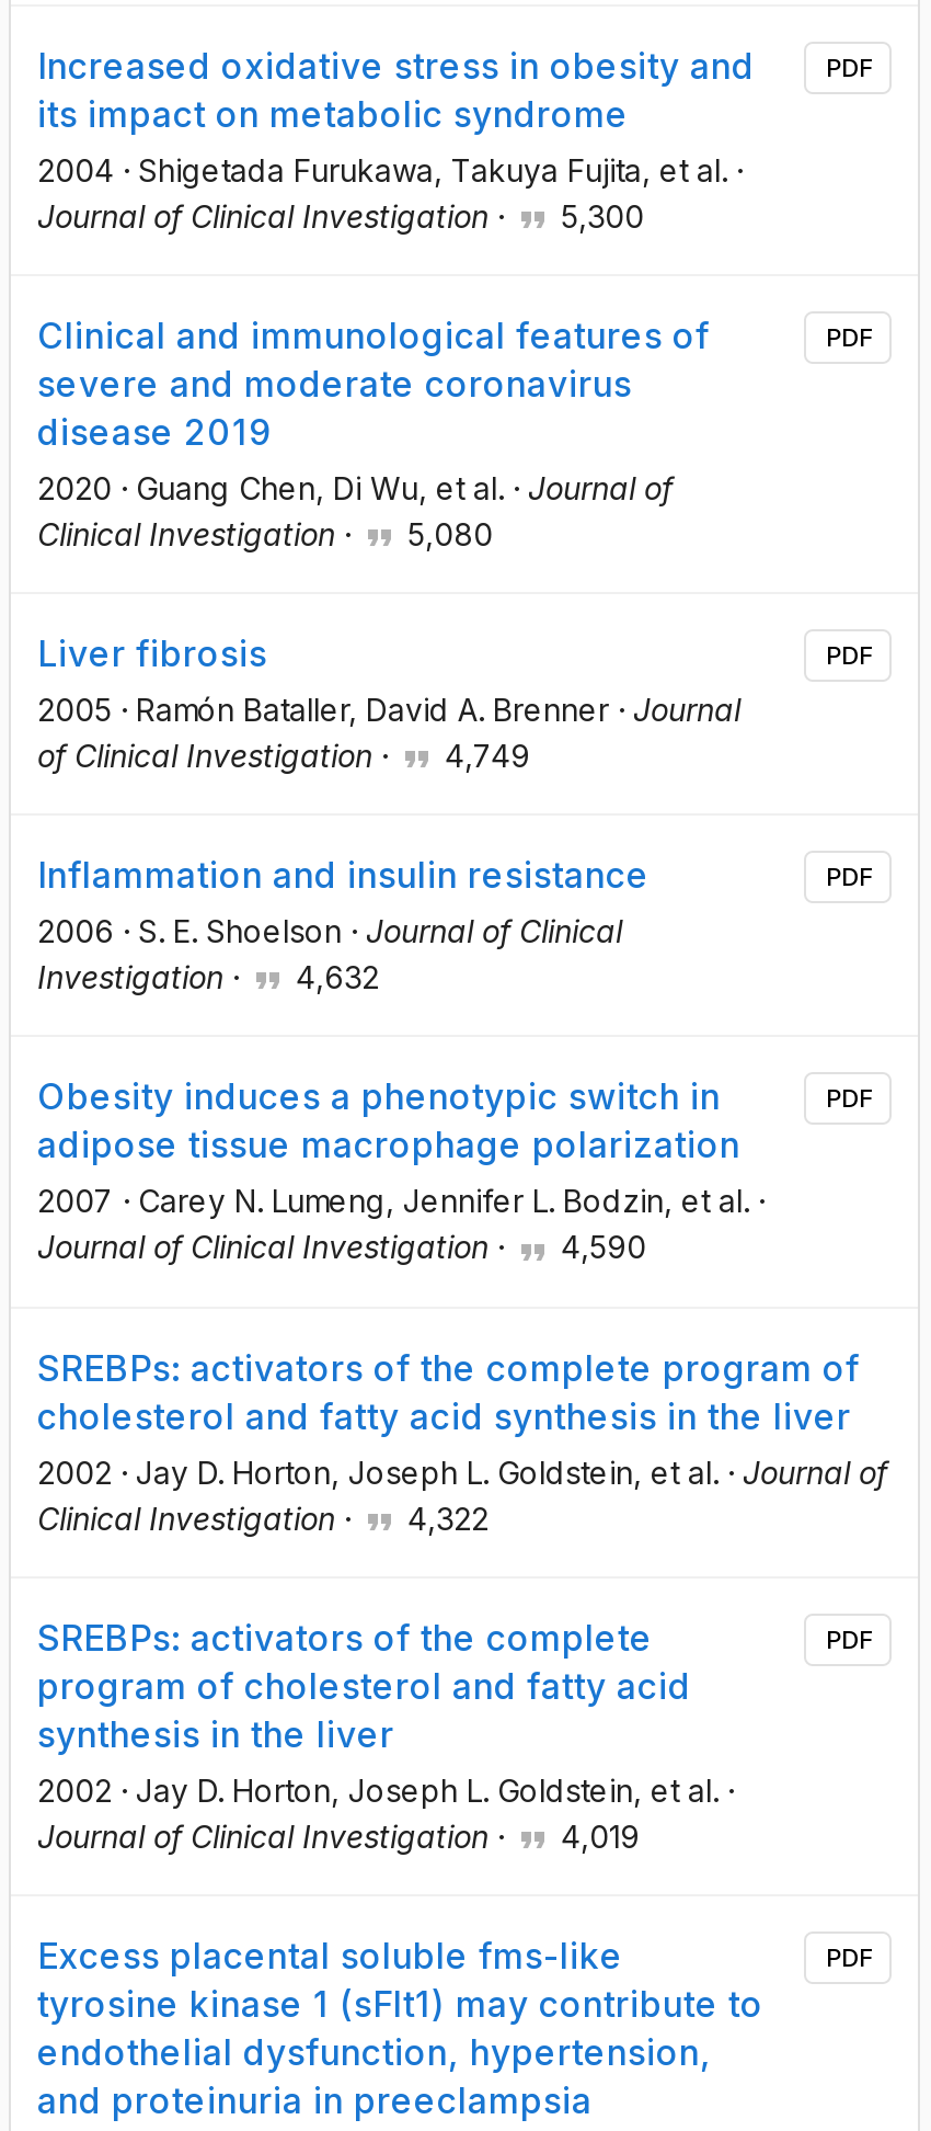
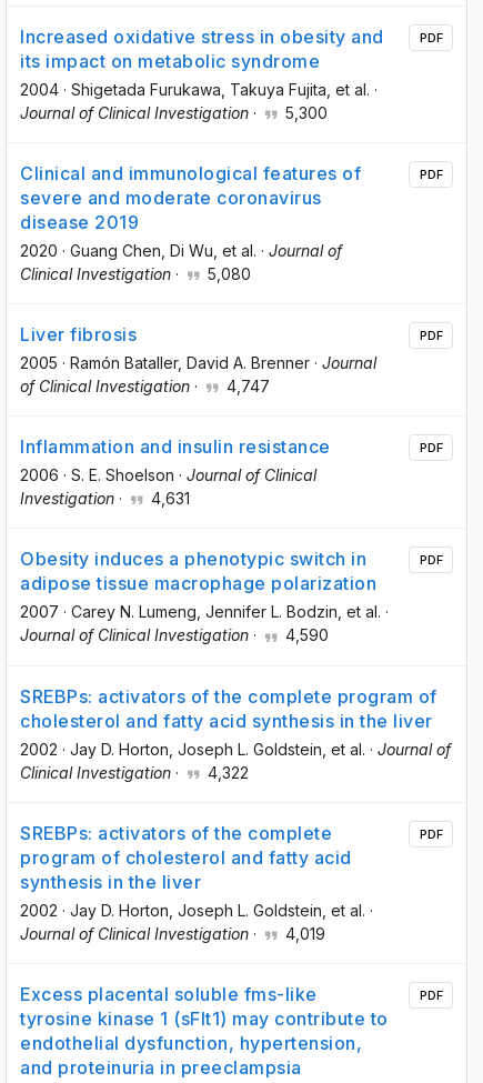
- of Clinical Investigation · 4,749
+ of Clinical Investigation · 4,747

- Investigation · 4,632
+ Investigation · 4,631
